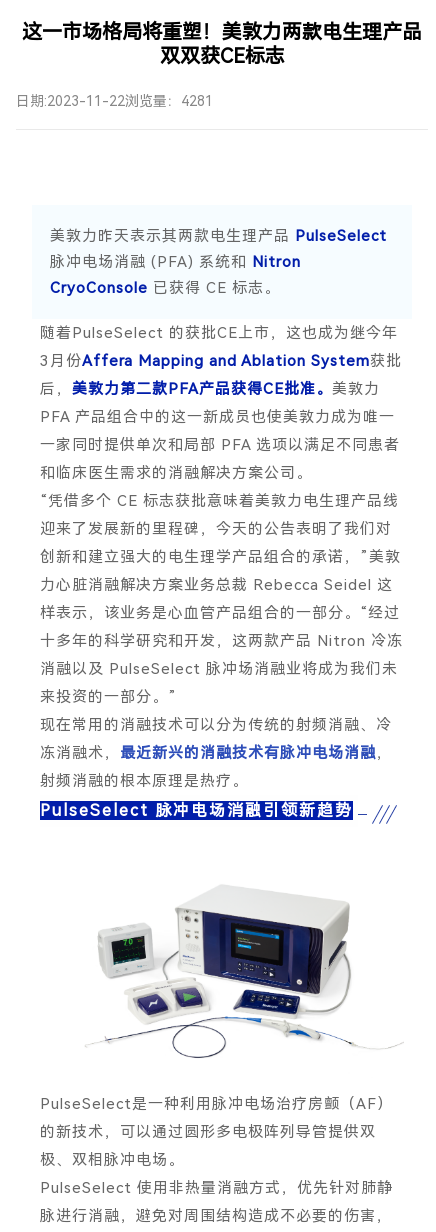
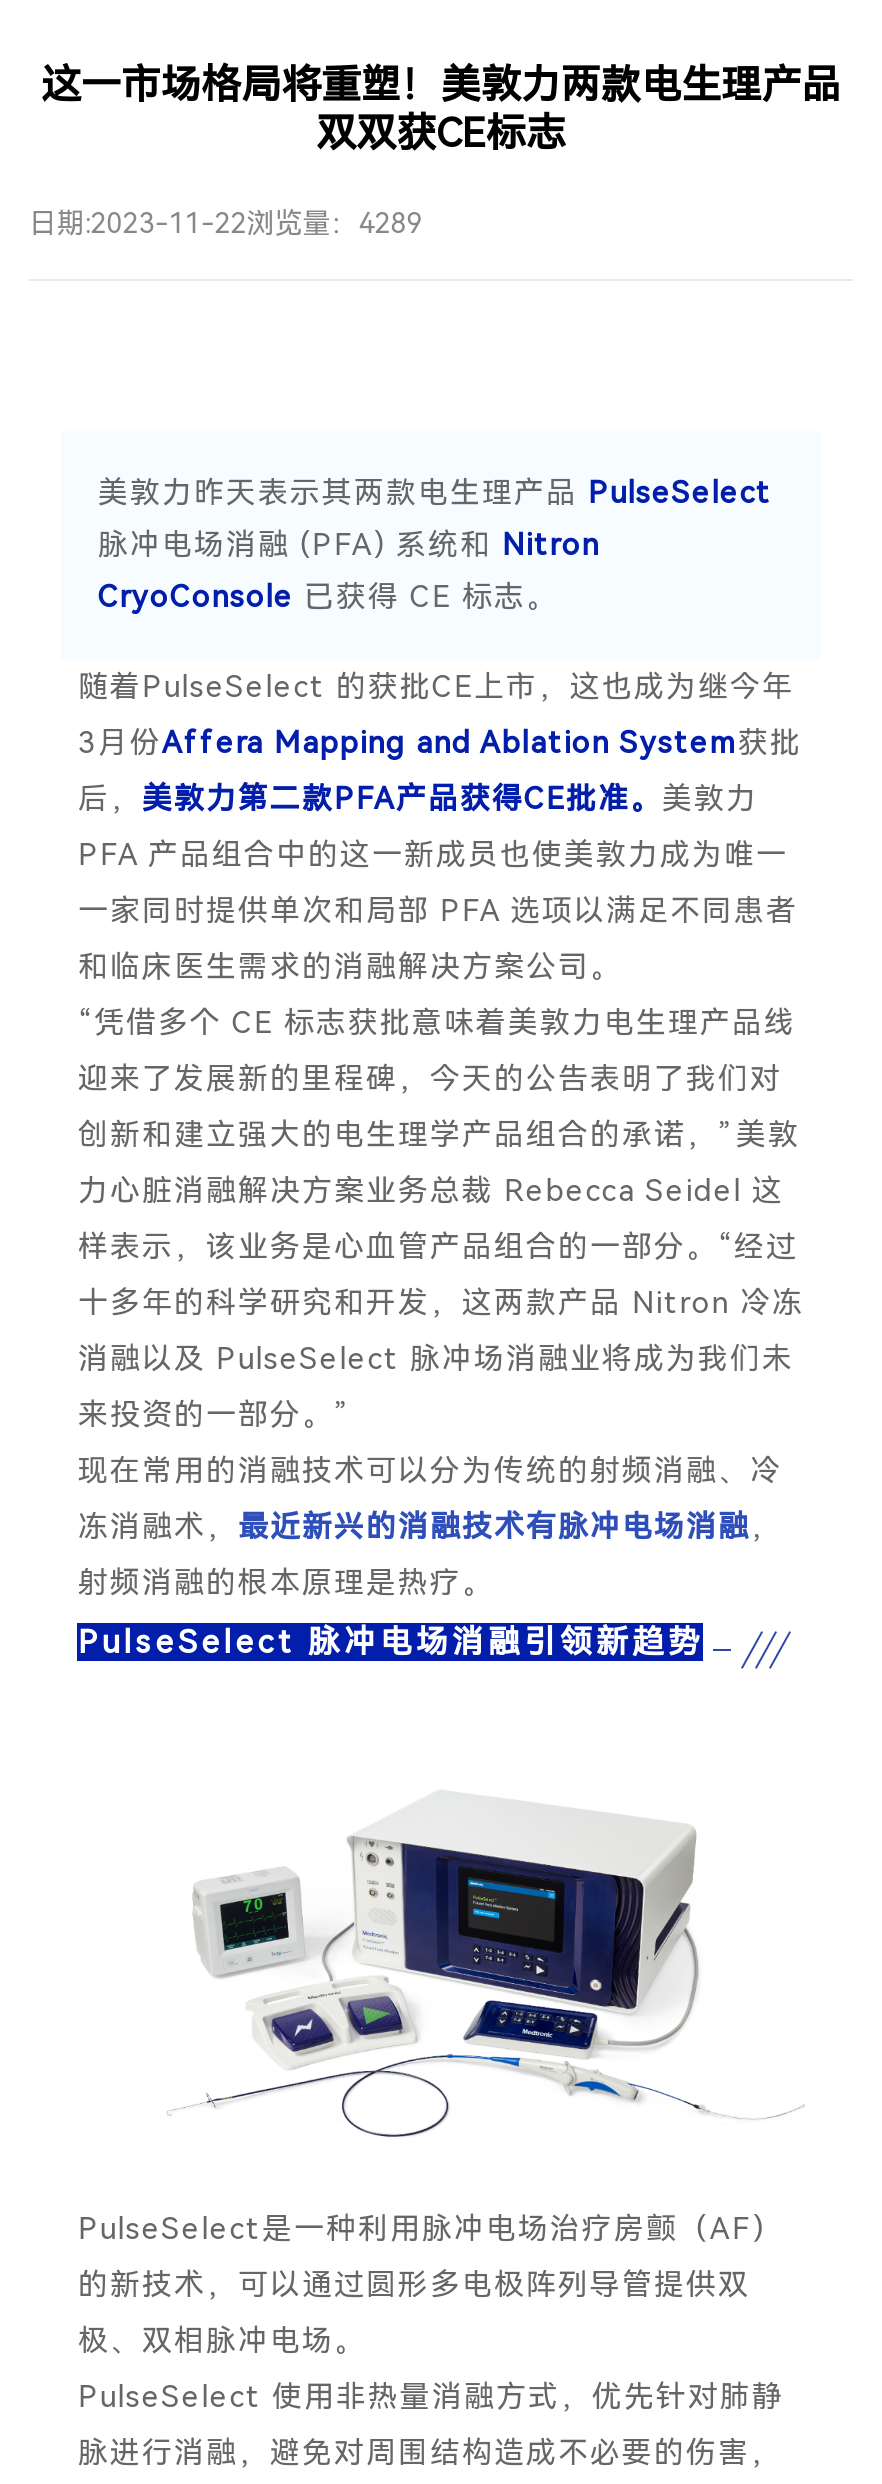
- 日期:2023-11-22浏览量：4281
+ 日期:2023-11-22浏览量：4289
